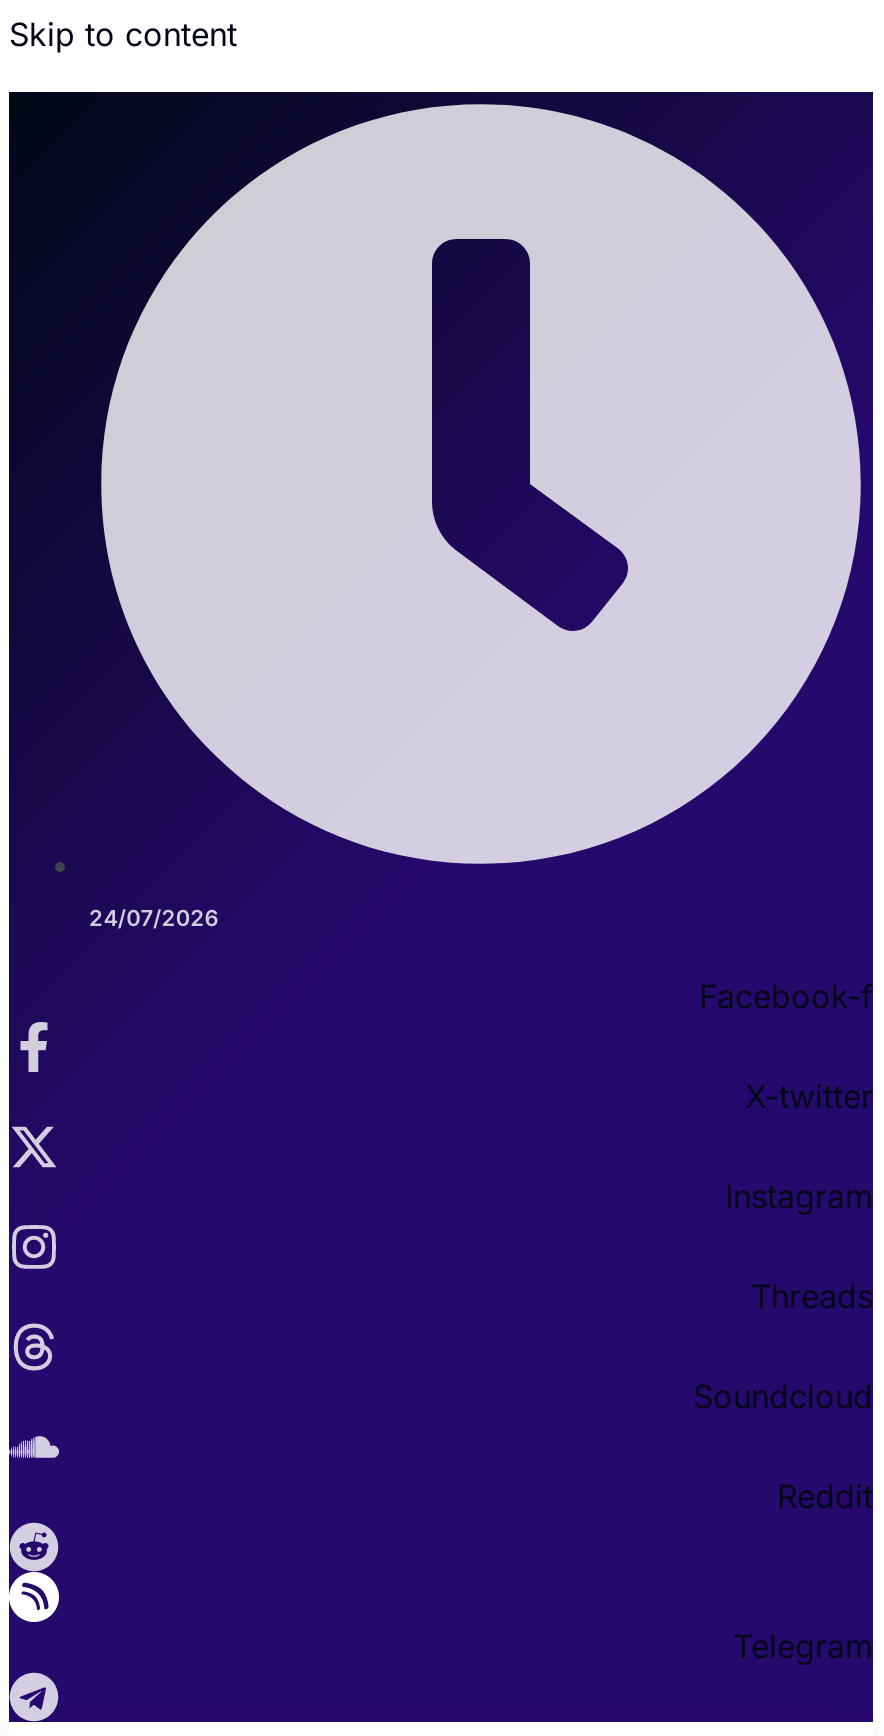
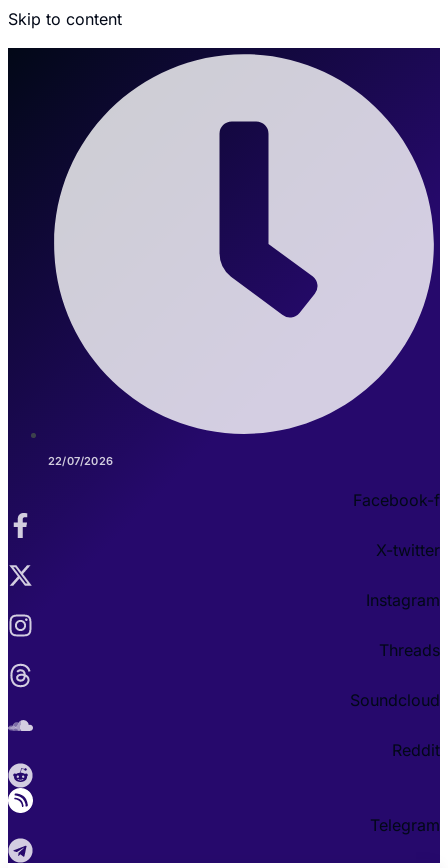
- 24/07/2026
+ 22/07/2026
